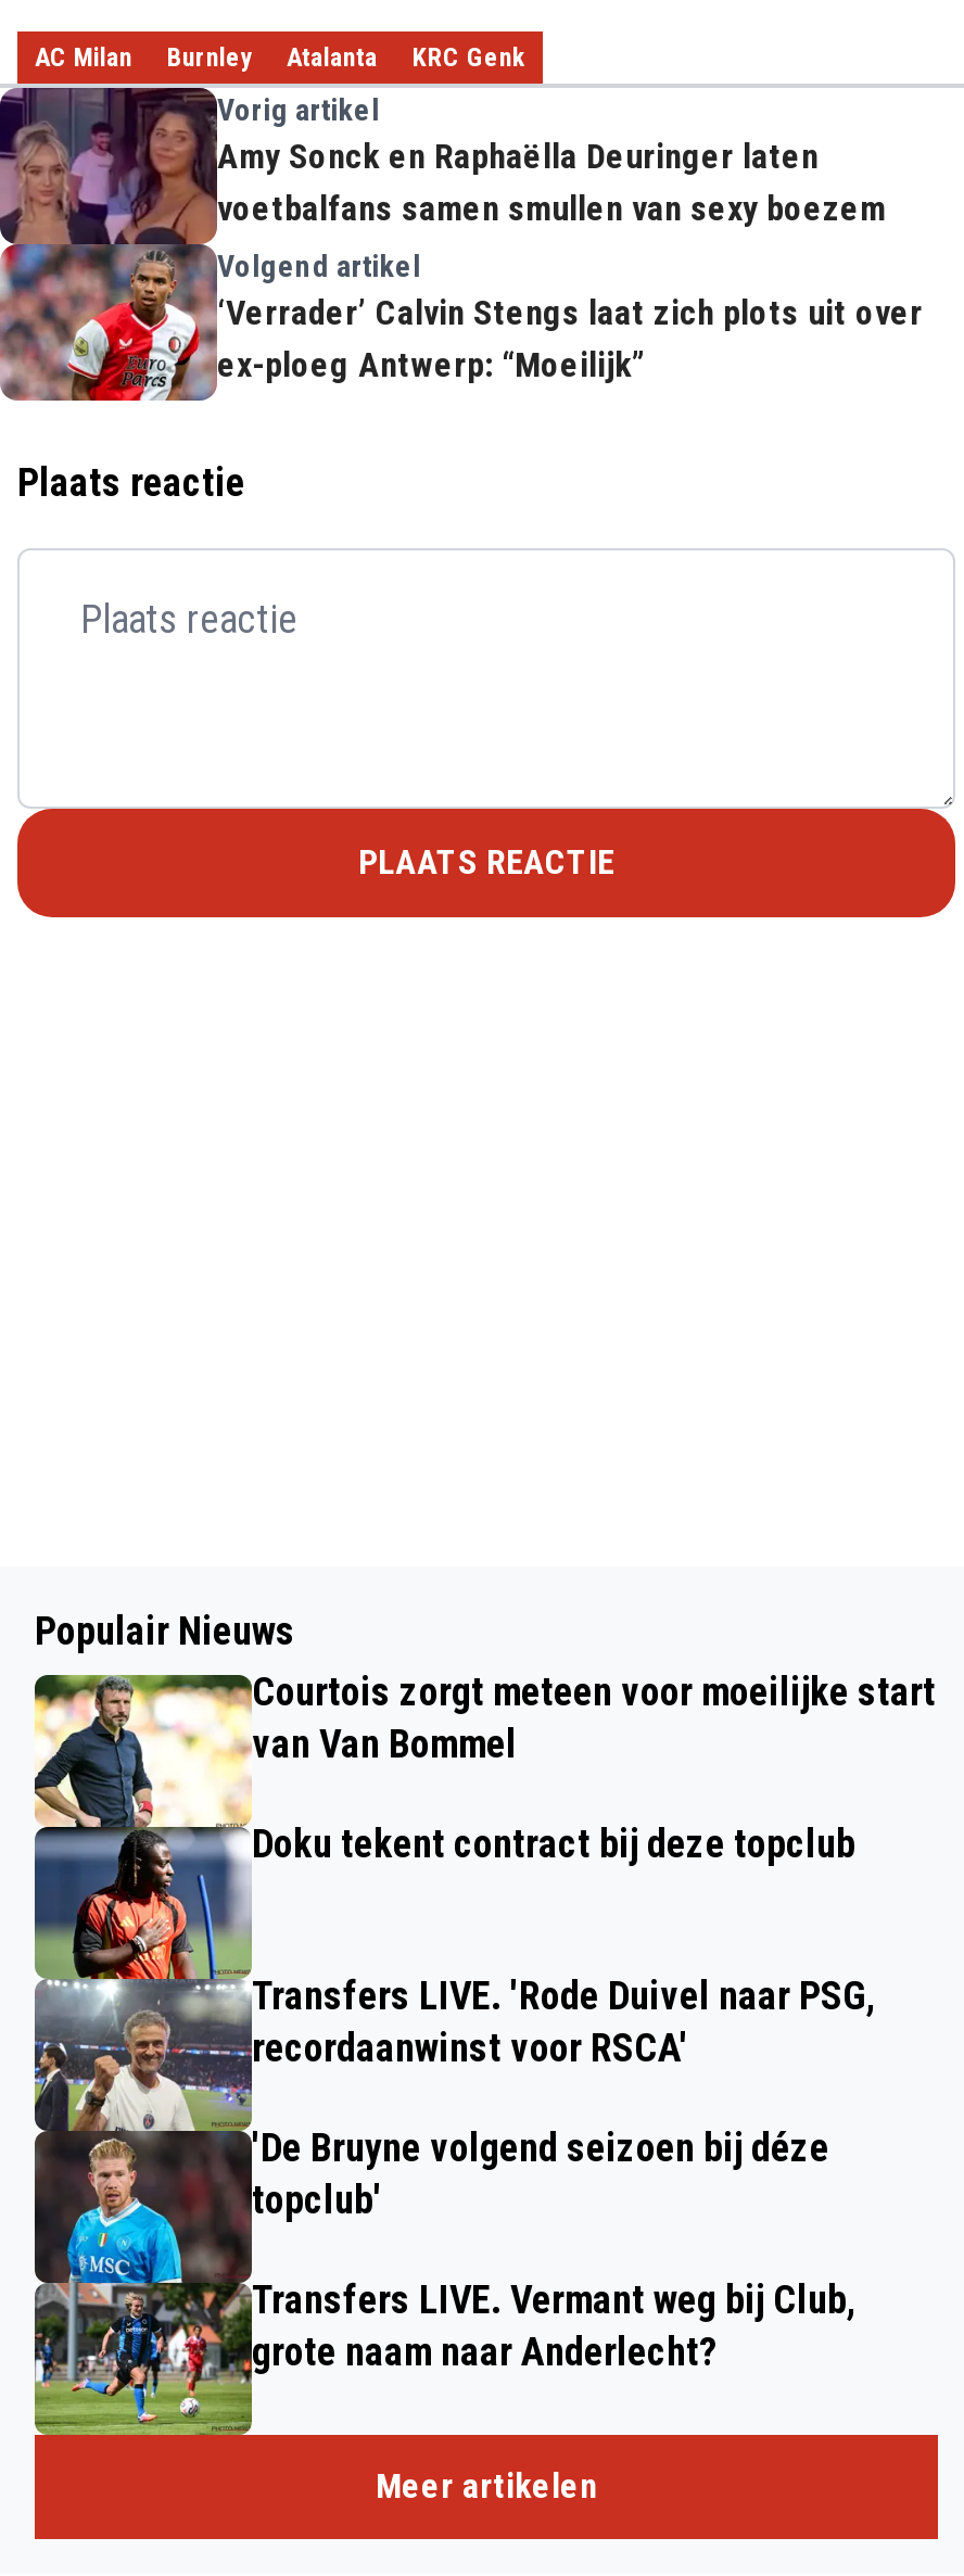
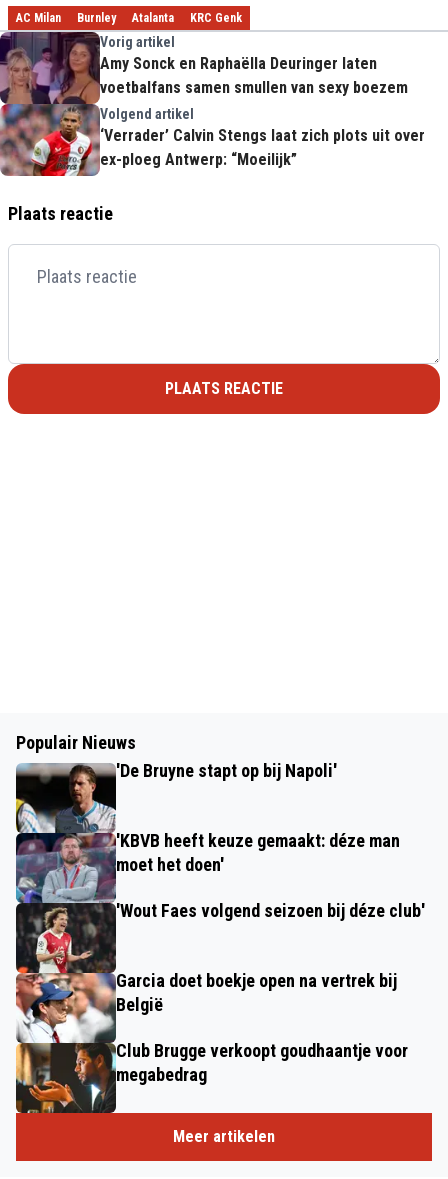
- [image]
- Courtois zorgt meteen voor moeilijke start
- van Van Bommel
+ [image]
+ 'De Bruyne stapt op bij Napoli'

- Doku tekent contract bij deze topclub
+ 'KBVB heeft keuze gemaakt: déze man
+ moet het doen'

- Transfers LIVE. 'Rode Duivel naar PSG,
- recordaanwinst voor RSCA'
+ 'Wout Faes volgend seizoen bij déze club'

- 'De Bruyne volgend seizoen bij déze
- topclub'
+ Garcia doet boekje open na vertrek bij
+ België

- Transfers LIVE. Vermant weg bij Club,
- grote naam naar Anderlecht?
+ Club Brugge verkoopt goudhaantje voor
+ megabedrag
